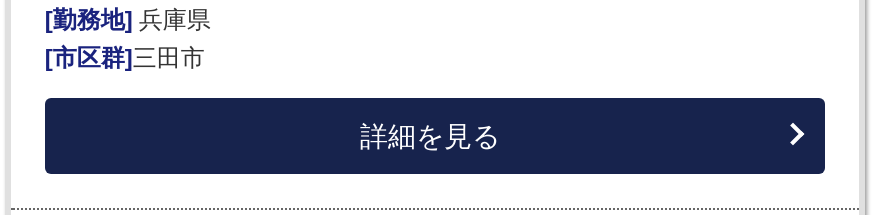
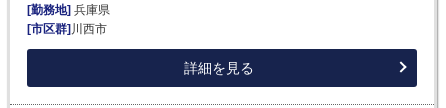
- [市区群]三田市
+ [市区群]川西市
